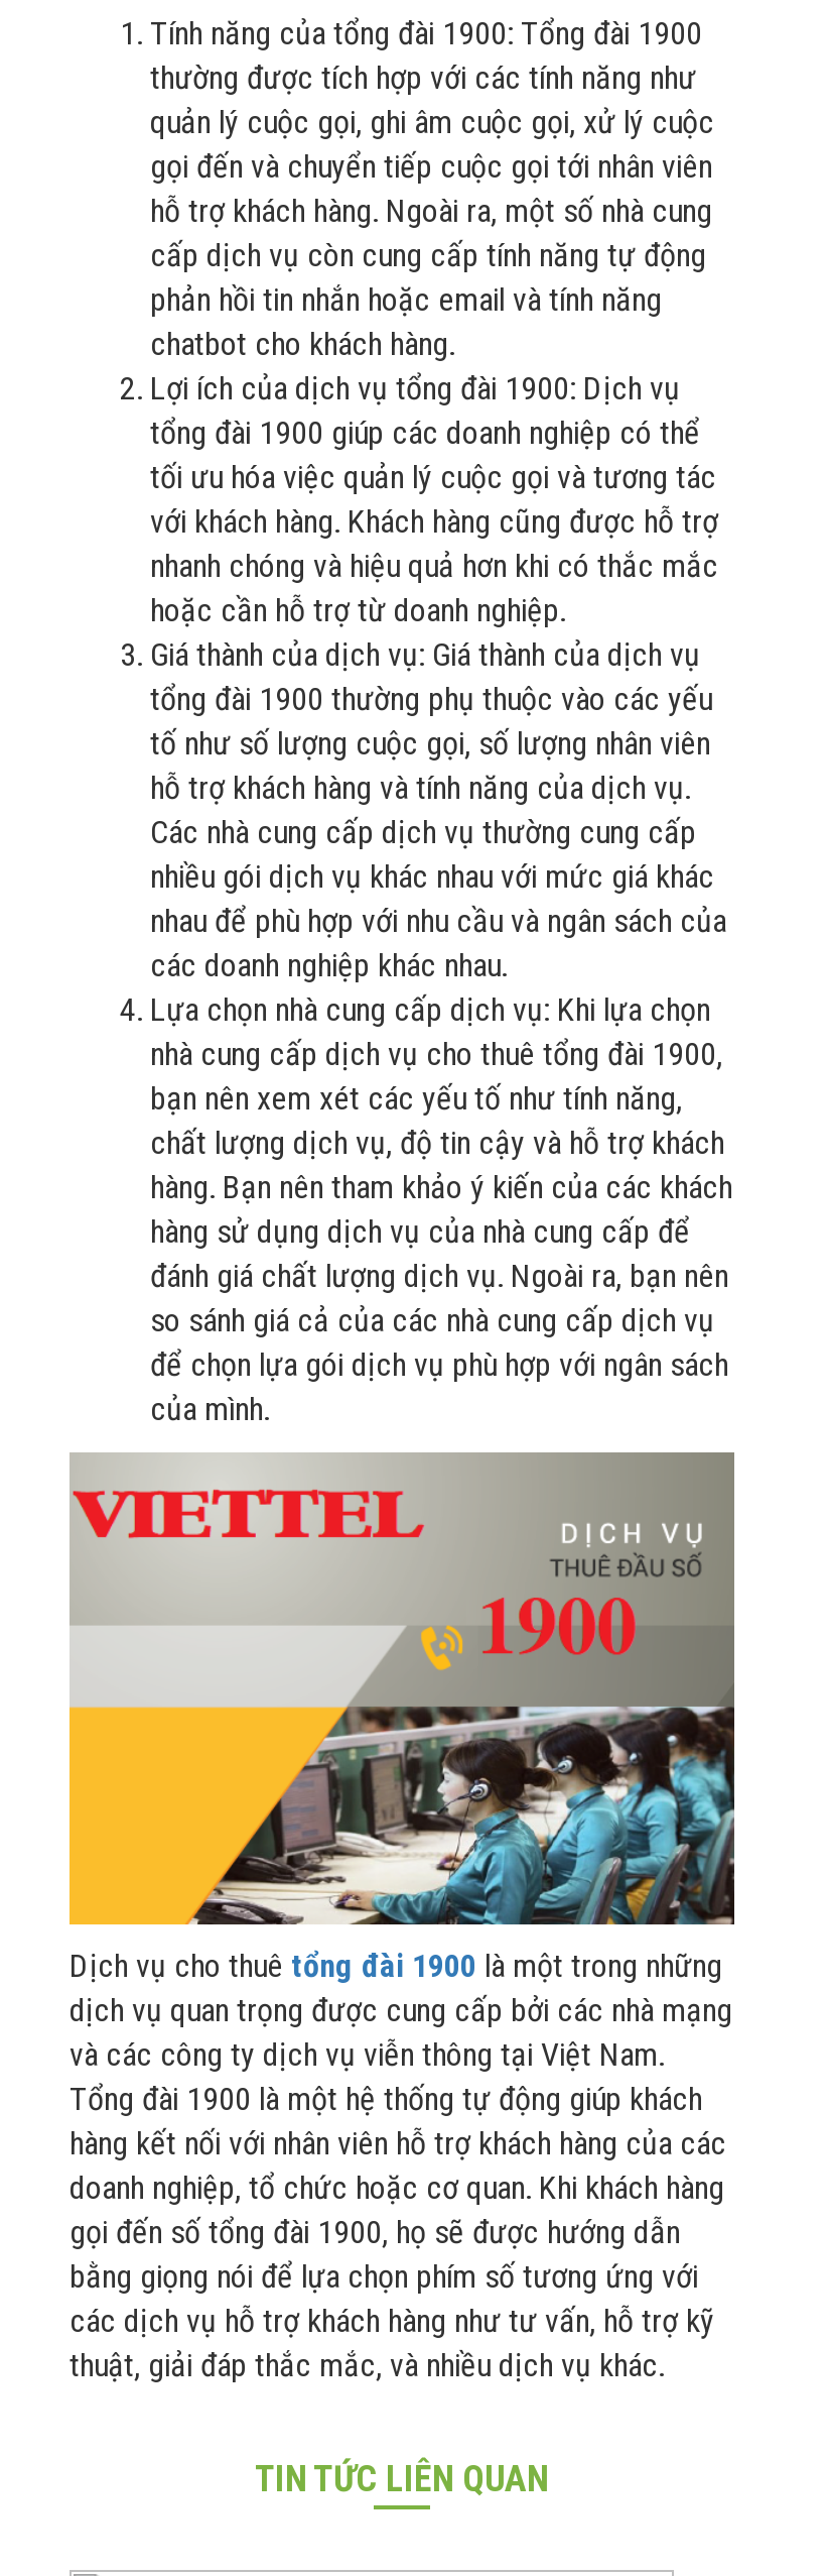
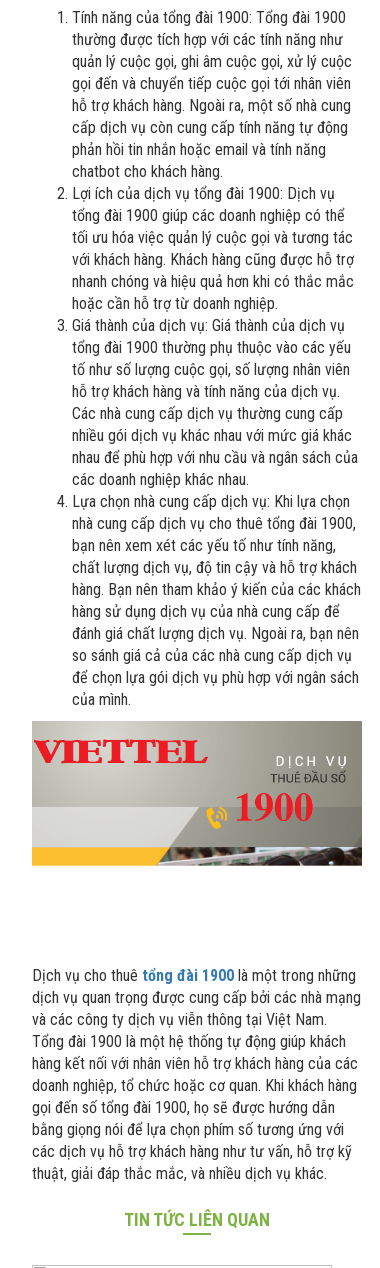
- [image]
